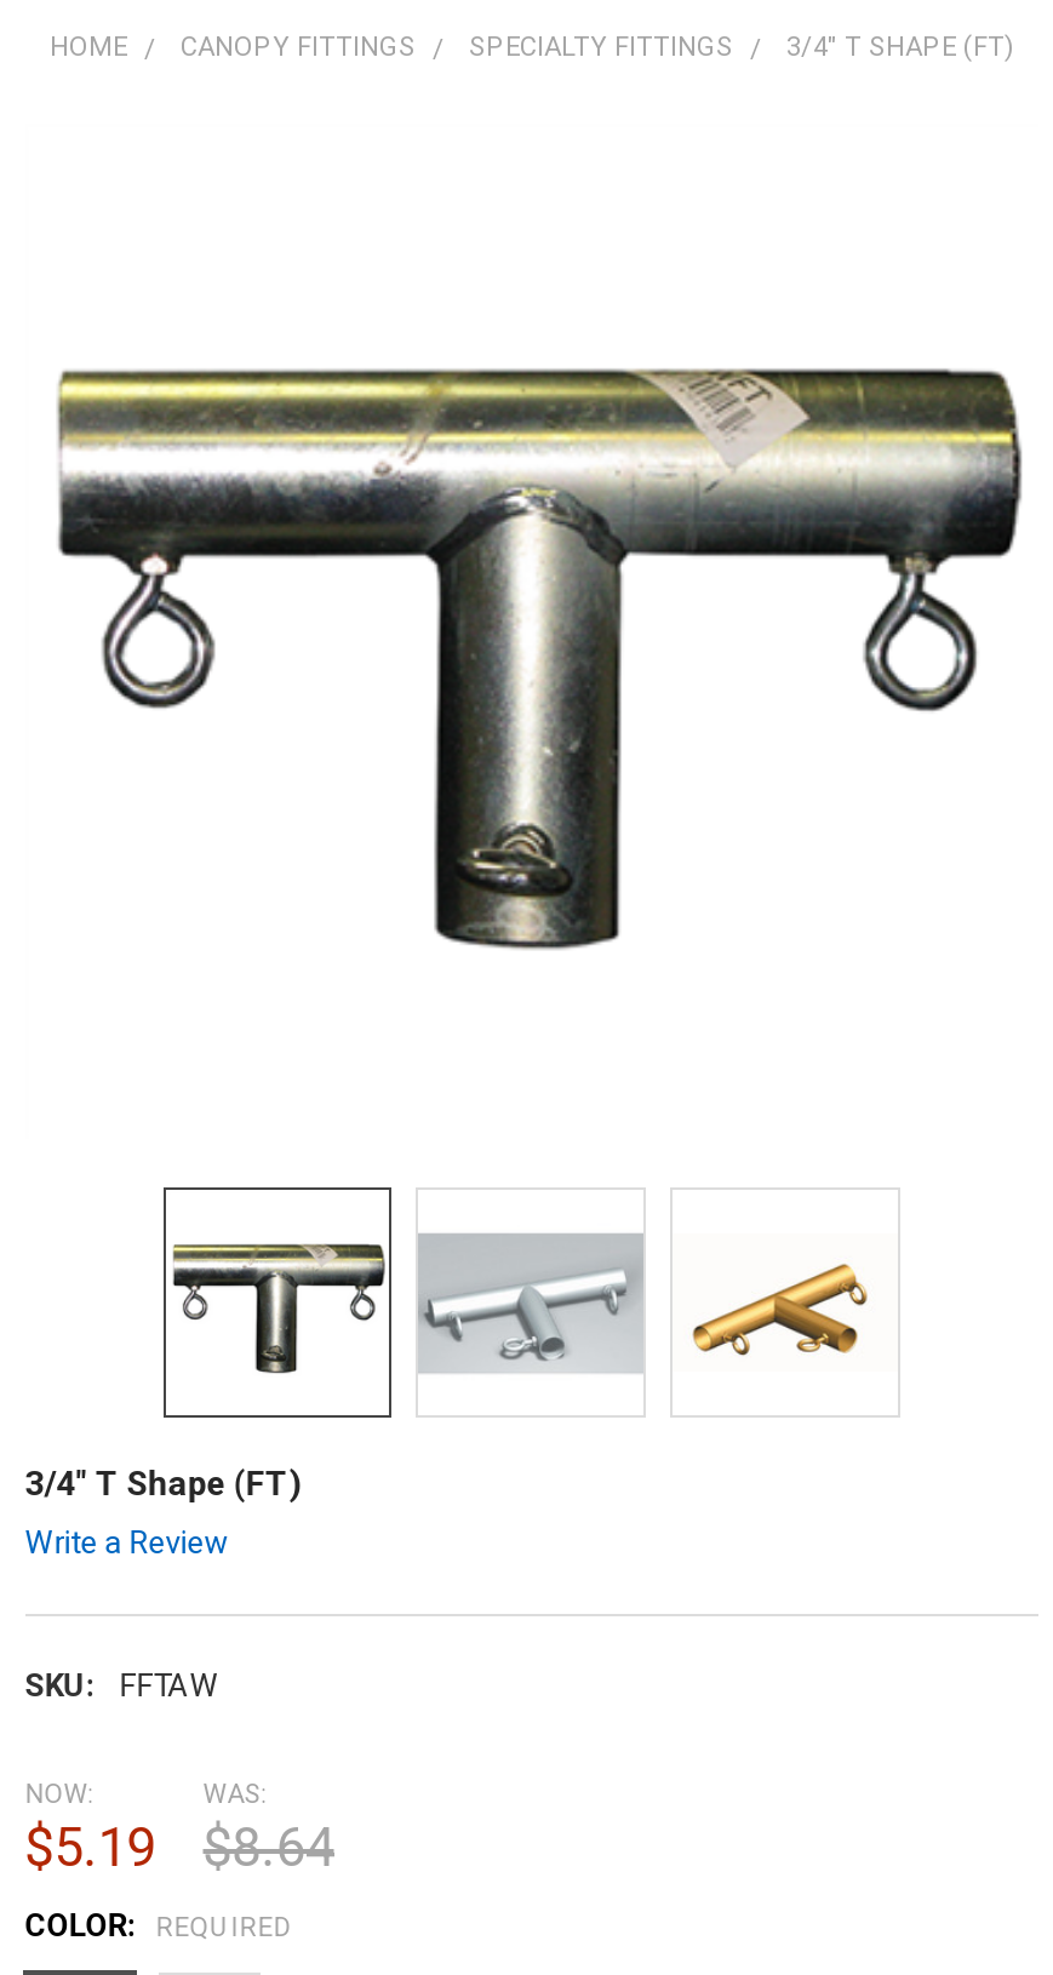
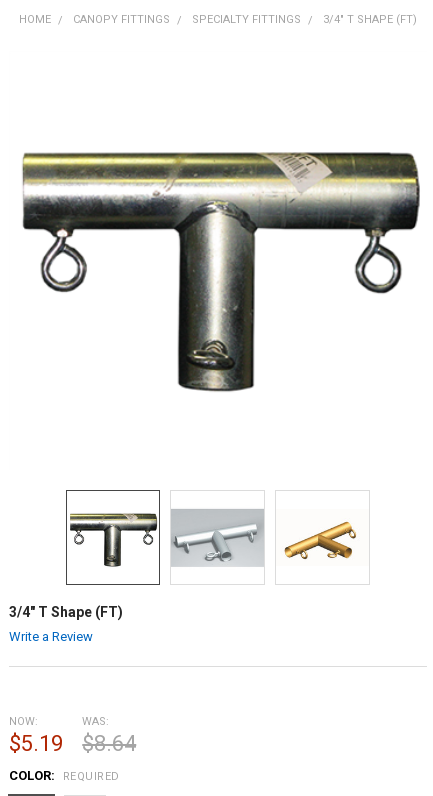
- SKU:
- FFTAW
